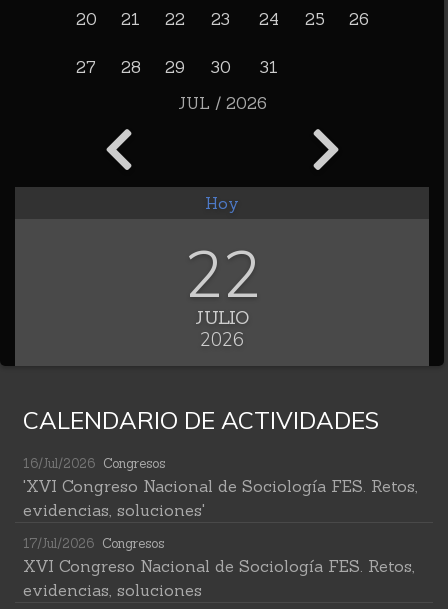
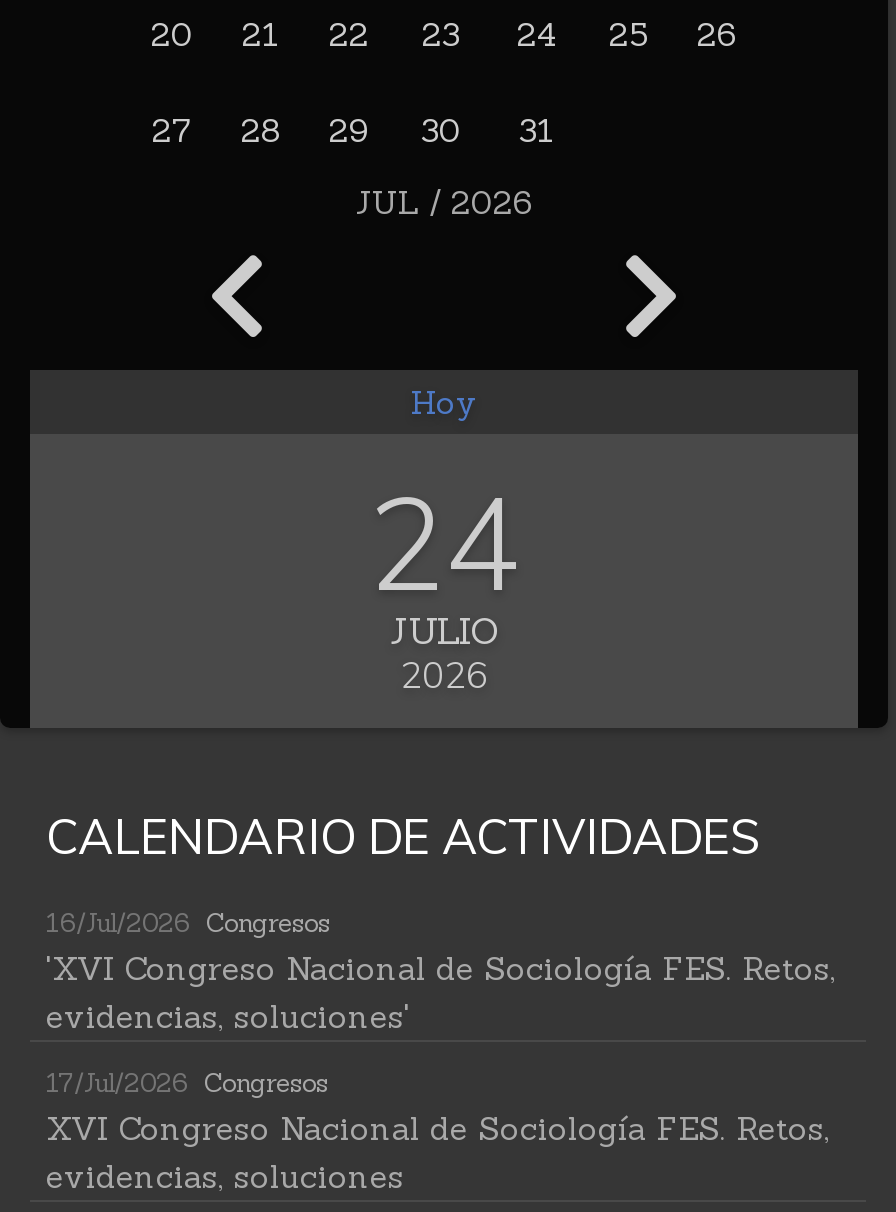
- 22
+ 24
